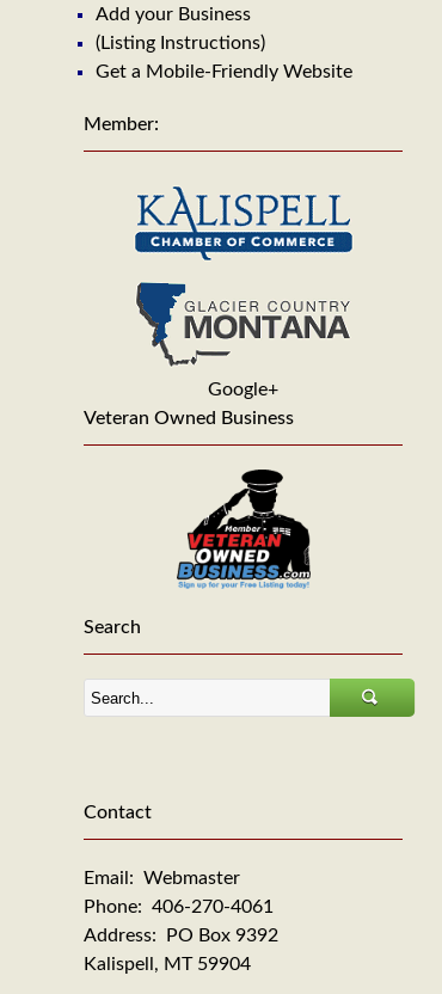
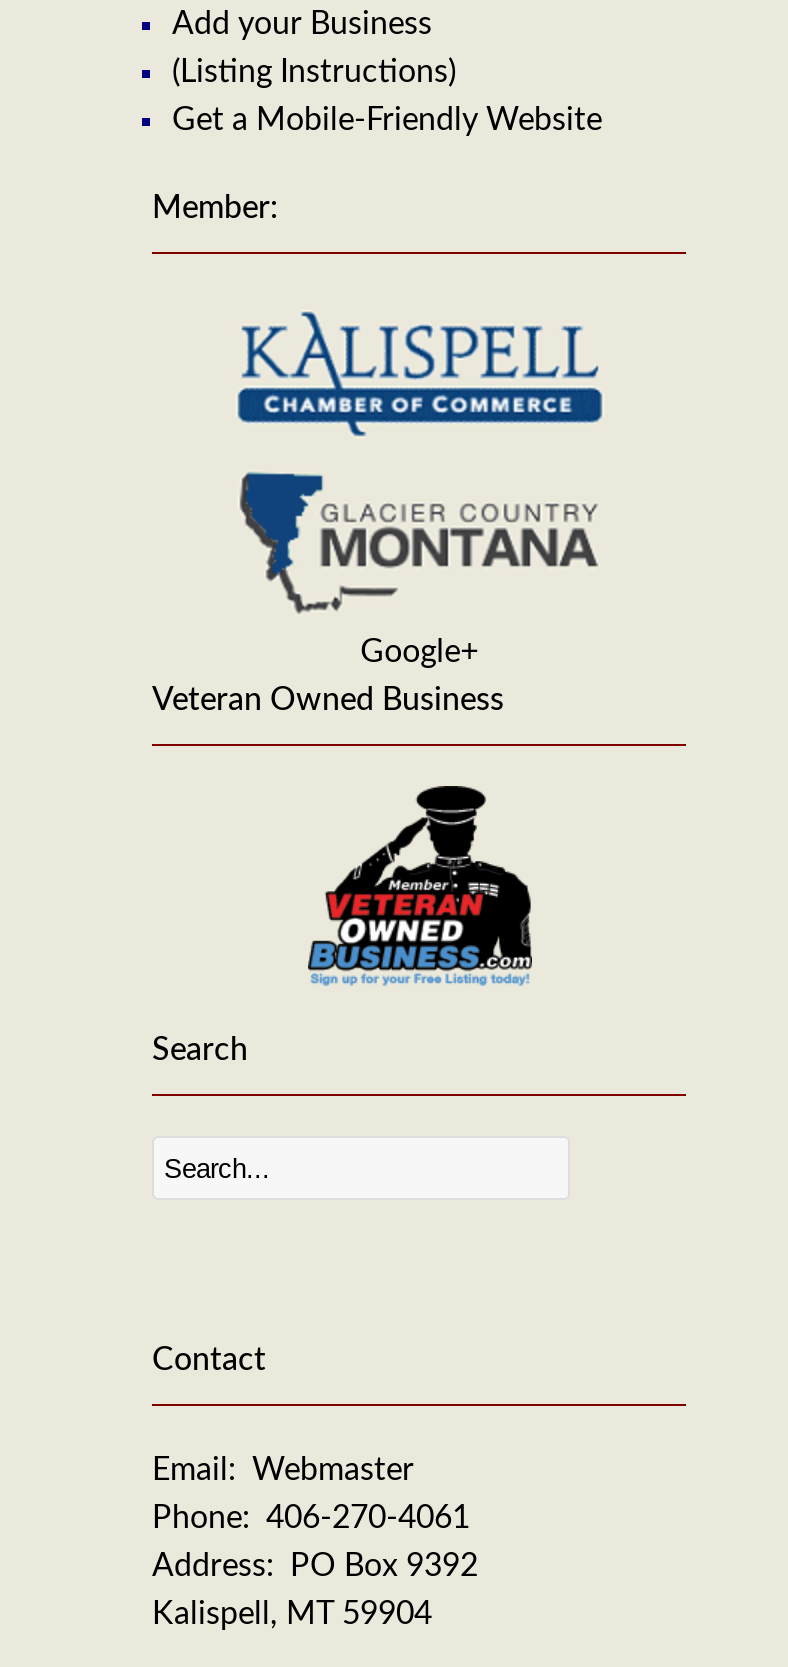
- [image]
